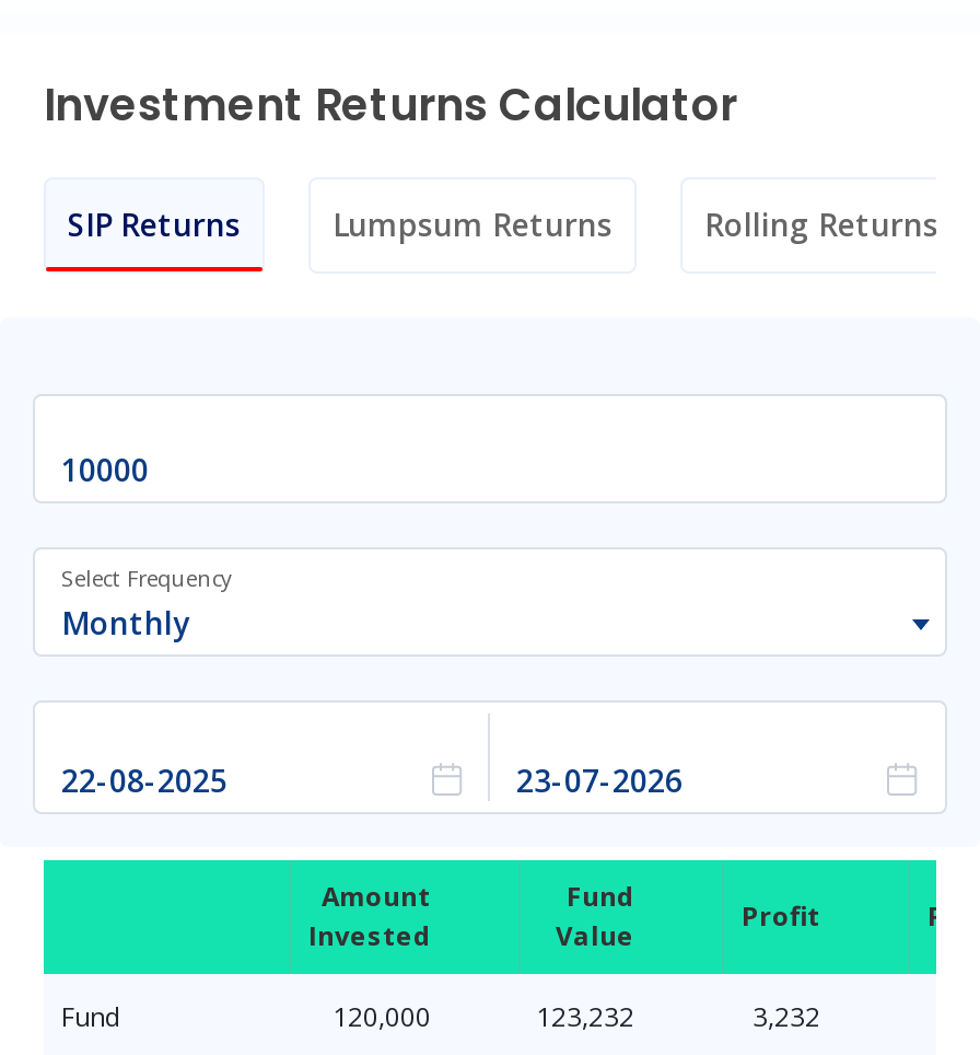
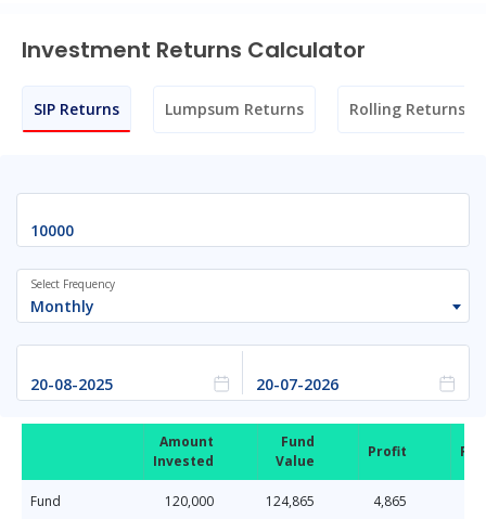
- 123,232
+ 124,865

- 3,232
+ 4,865
